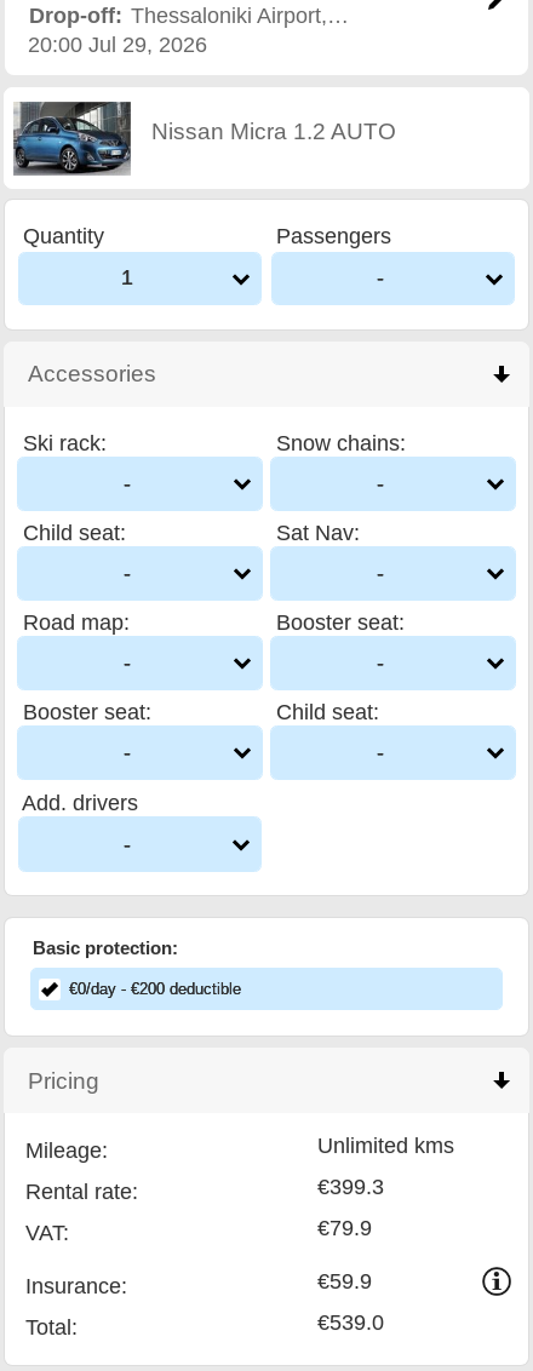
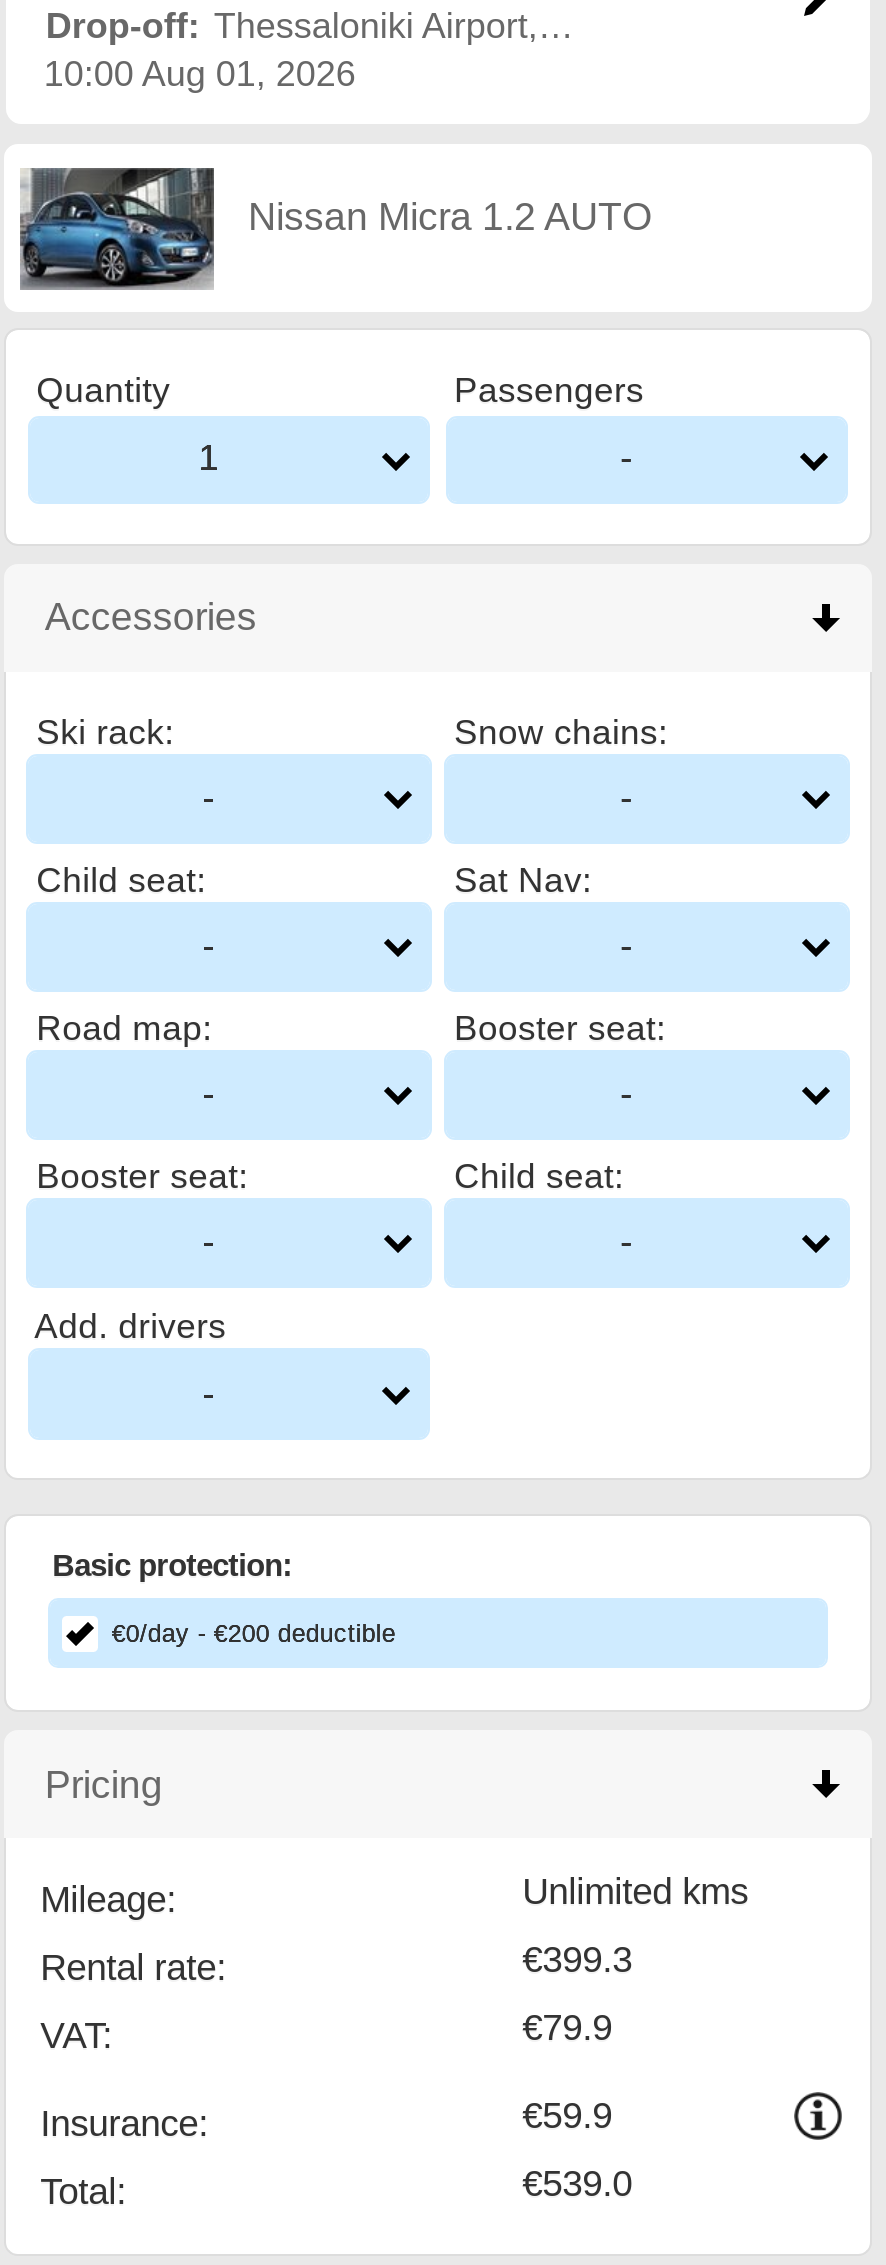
- 20:00 Jul 29, 2026
+ 10:00 Aug 01, 2026
